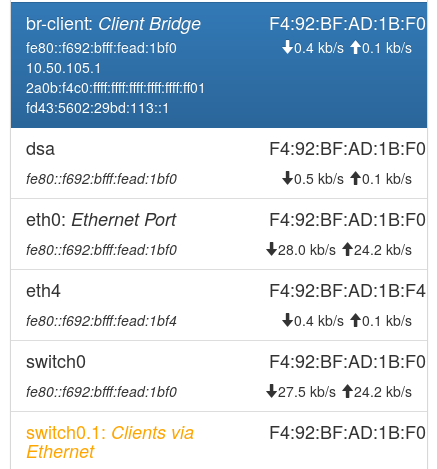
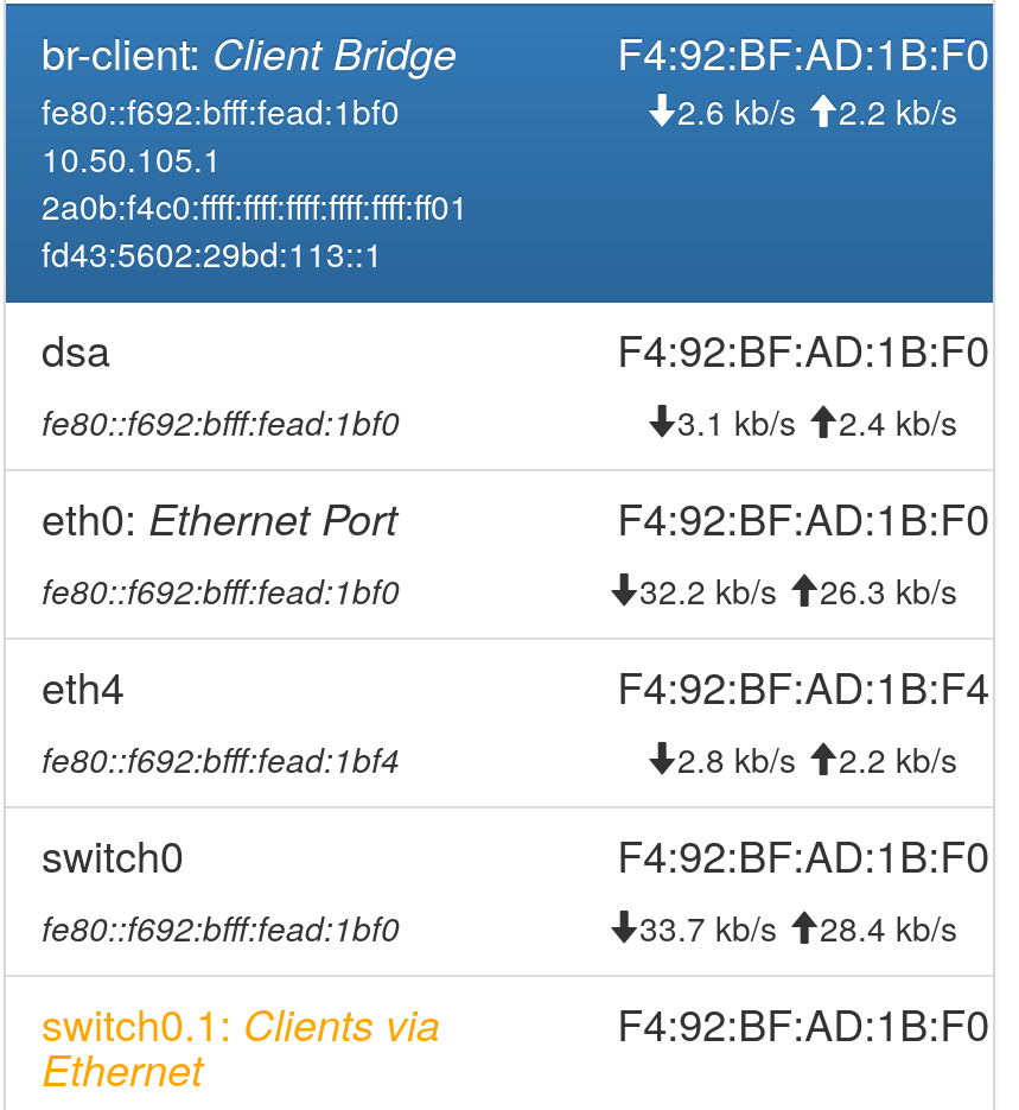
- 0.4 kb/s
+ 2.6 kb/s

- 0.1 kb/s
+ 2.2 kb/s

- 0.5 kb/s
+ 3.1 kb/s

- 0.1 kb/s
+ 2.4 kb/s

- 28.0 kb/s
+ 32.2 kb/s

- 24.2 kb/s
+ 26.3 kb/s

- 0.4 kb/s
+ 2.8 kb/s

- 0.1 kb/s
+ 2.2 kb/s

- 27.5 kb/s
+ 33.7 kb/s

- 24.2 kb/s
+ 28.4 kb/s
